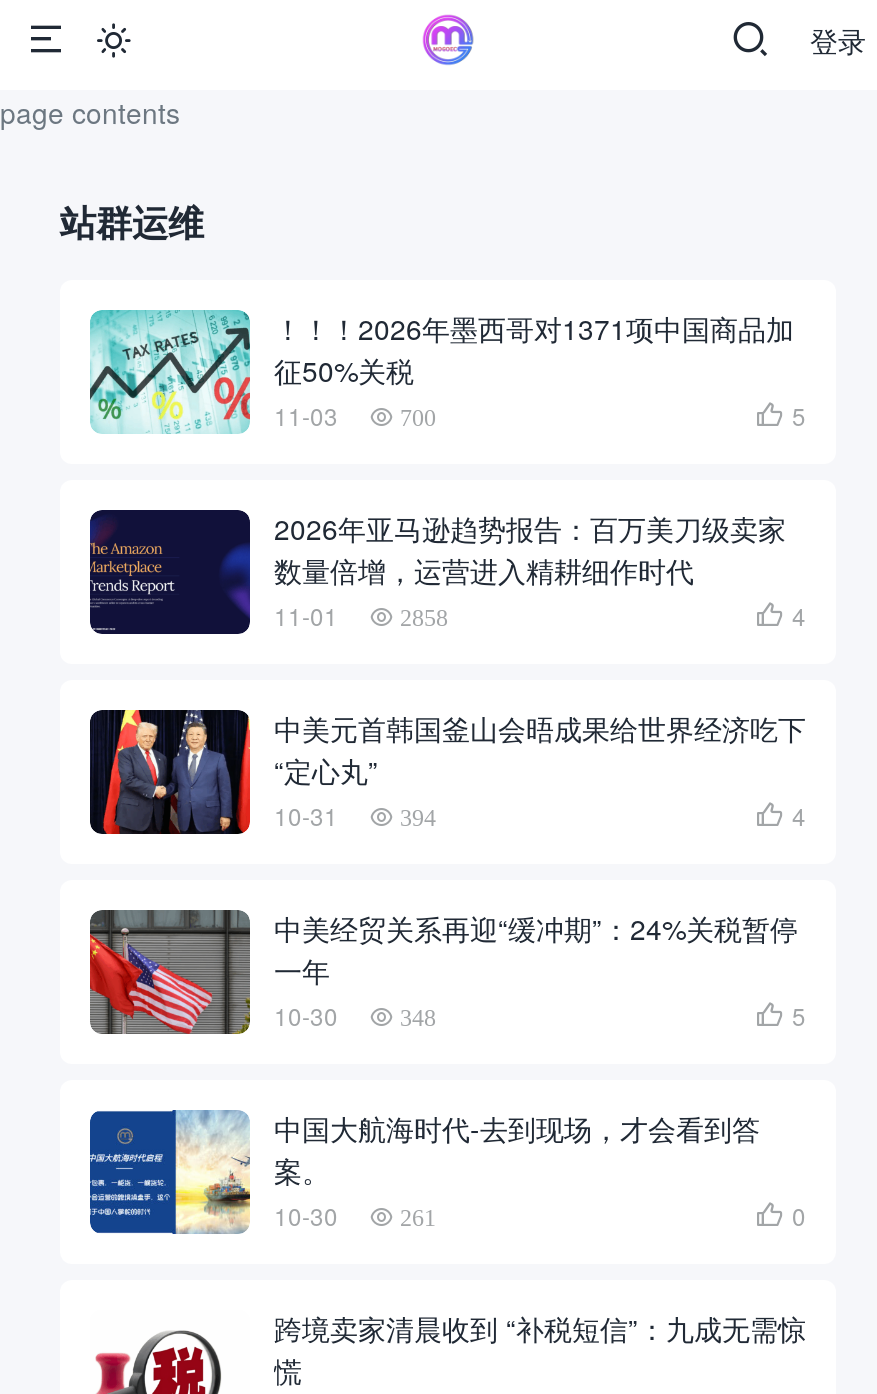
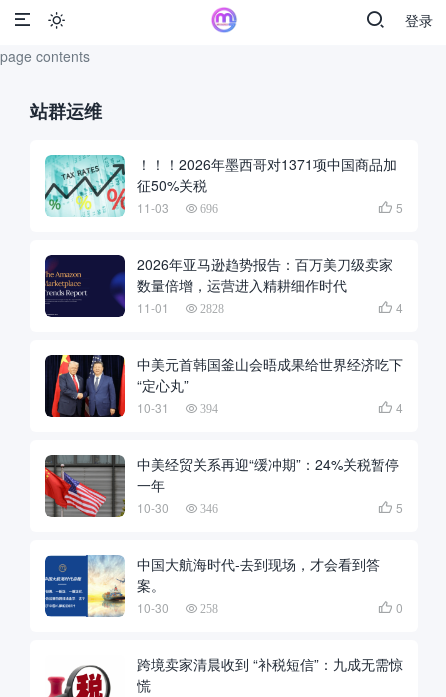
- 700
+ 696

- 2858
+ 2828

- 348
+ 346

- 261
+ 258
